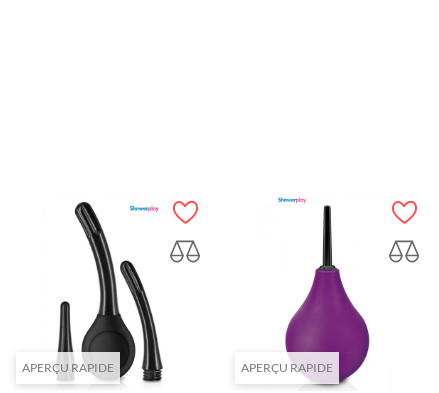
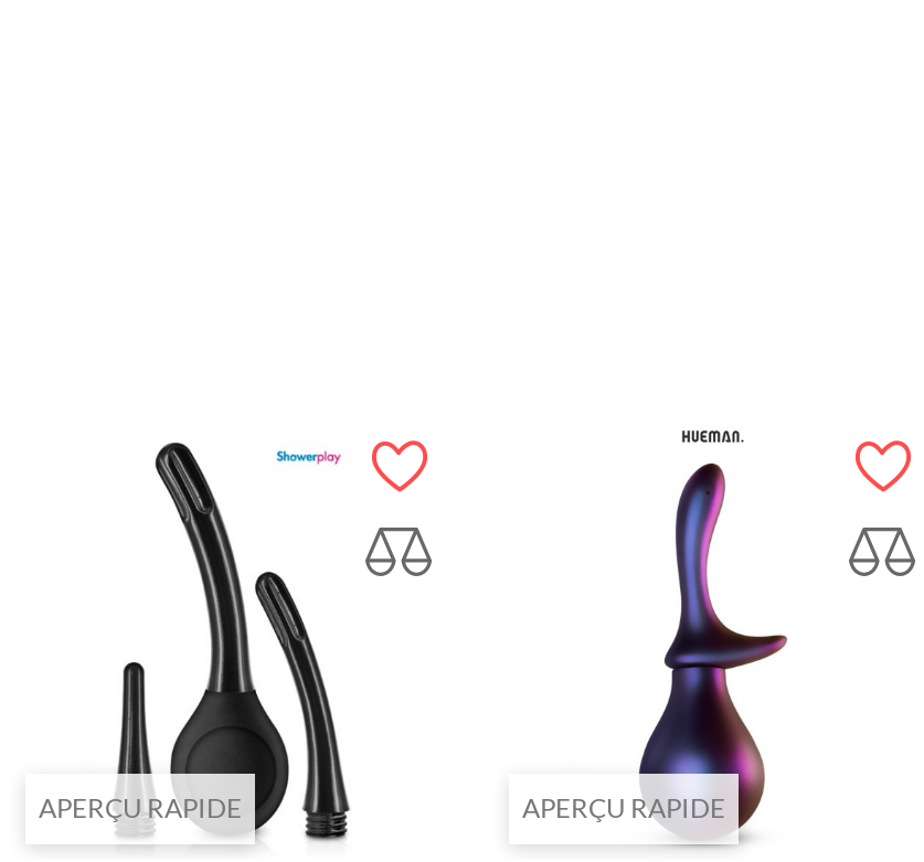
- [image]
+ [image]
